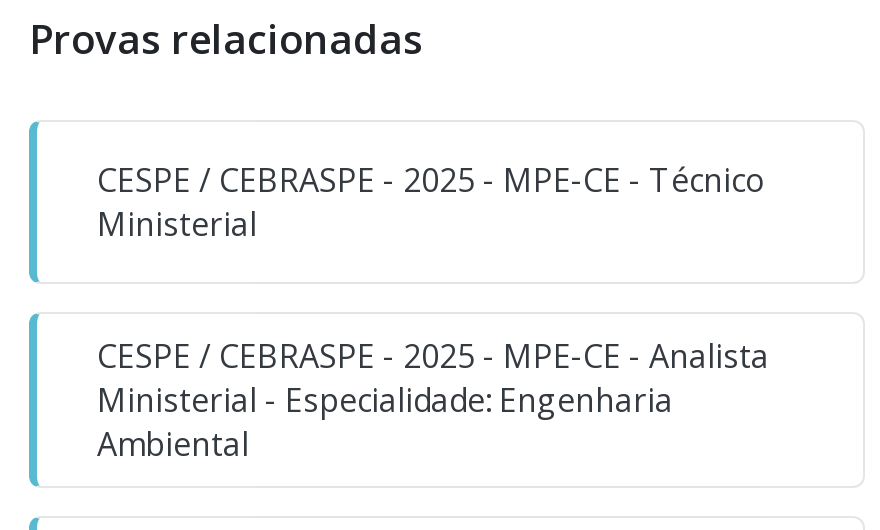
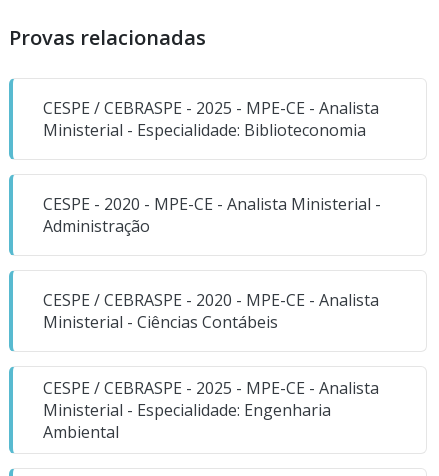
- CESPE / CEBRASPE - 2025 - MPE-CE - Técnico
- Ministerial
+ CESPE / CEBRASPE - 2025 - MPE-CE - Analista
+ Ministerial - Especialidade: Biblioteconomia
+ CESPE - 2020 - MPE-CE - Analista Ministerial -
+ Administração
+ CESPE / CEBRASPE - 2020 - MPE-CE - Analista
+ Ministerial - Ciências Contábeis
